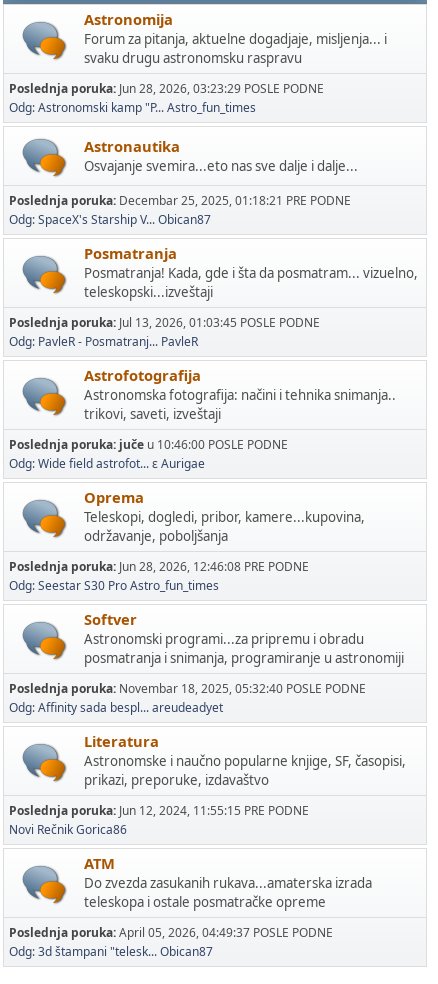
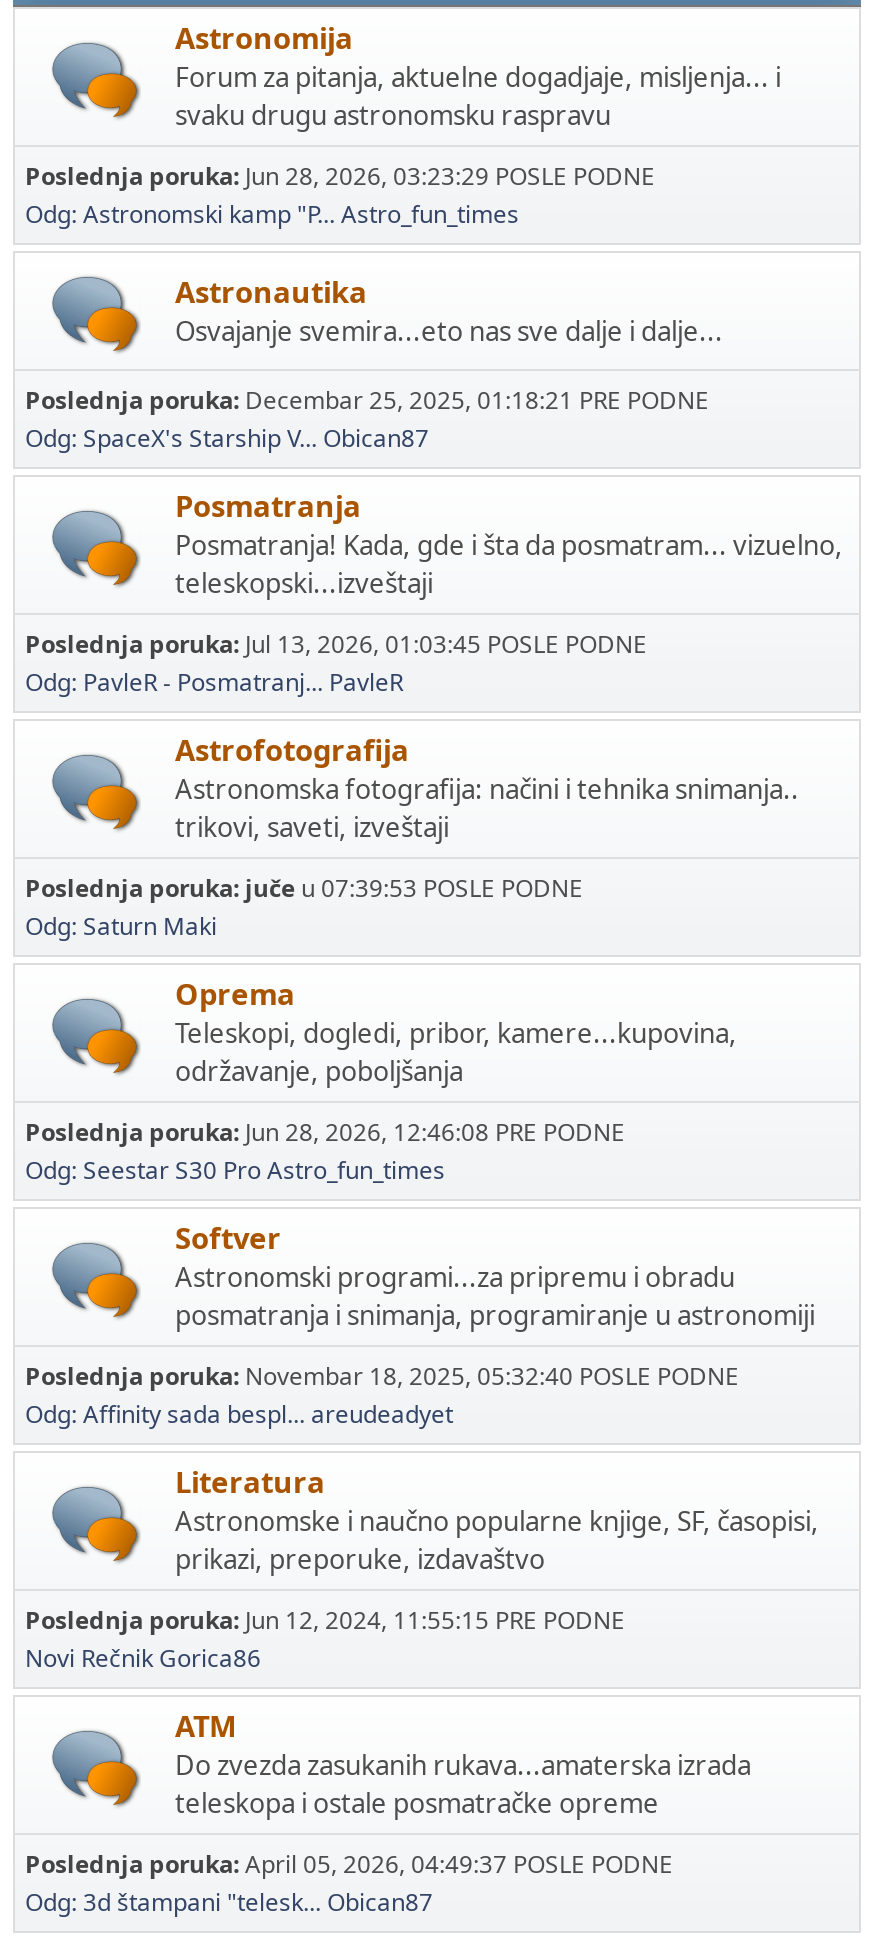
- Poslednja poruka: juče u 10:46:00 POSLE PODNE
- Odg: Wide field astrofot... ε Aurigae
+ Poslednja poruka: juče u 07:39:53 POSLE PODNE
+ Odg: Saturn Maki
